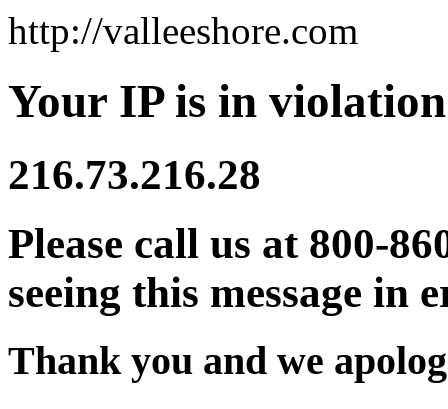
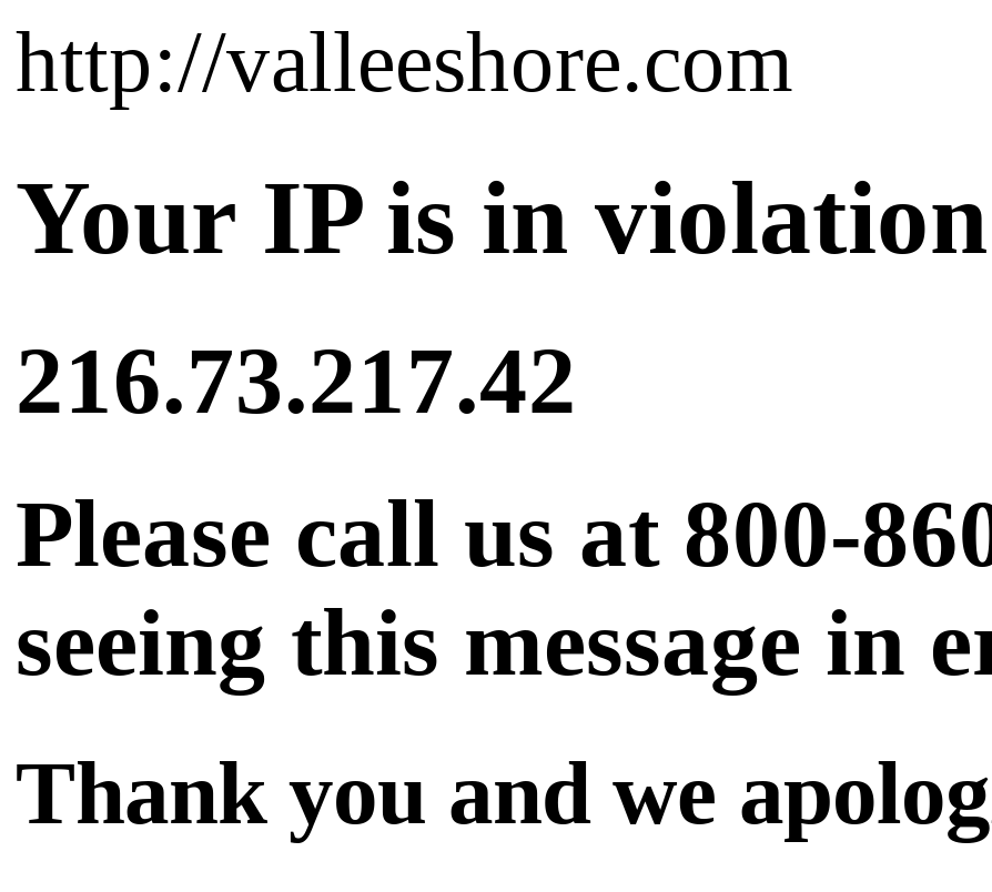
- 216.73.216.28
+ 216.73.217.42
